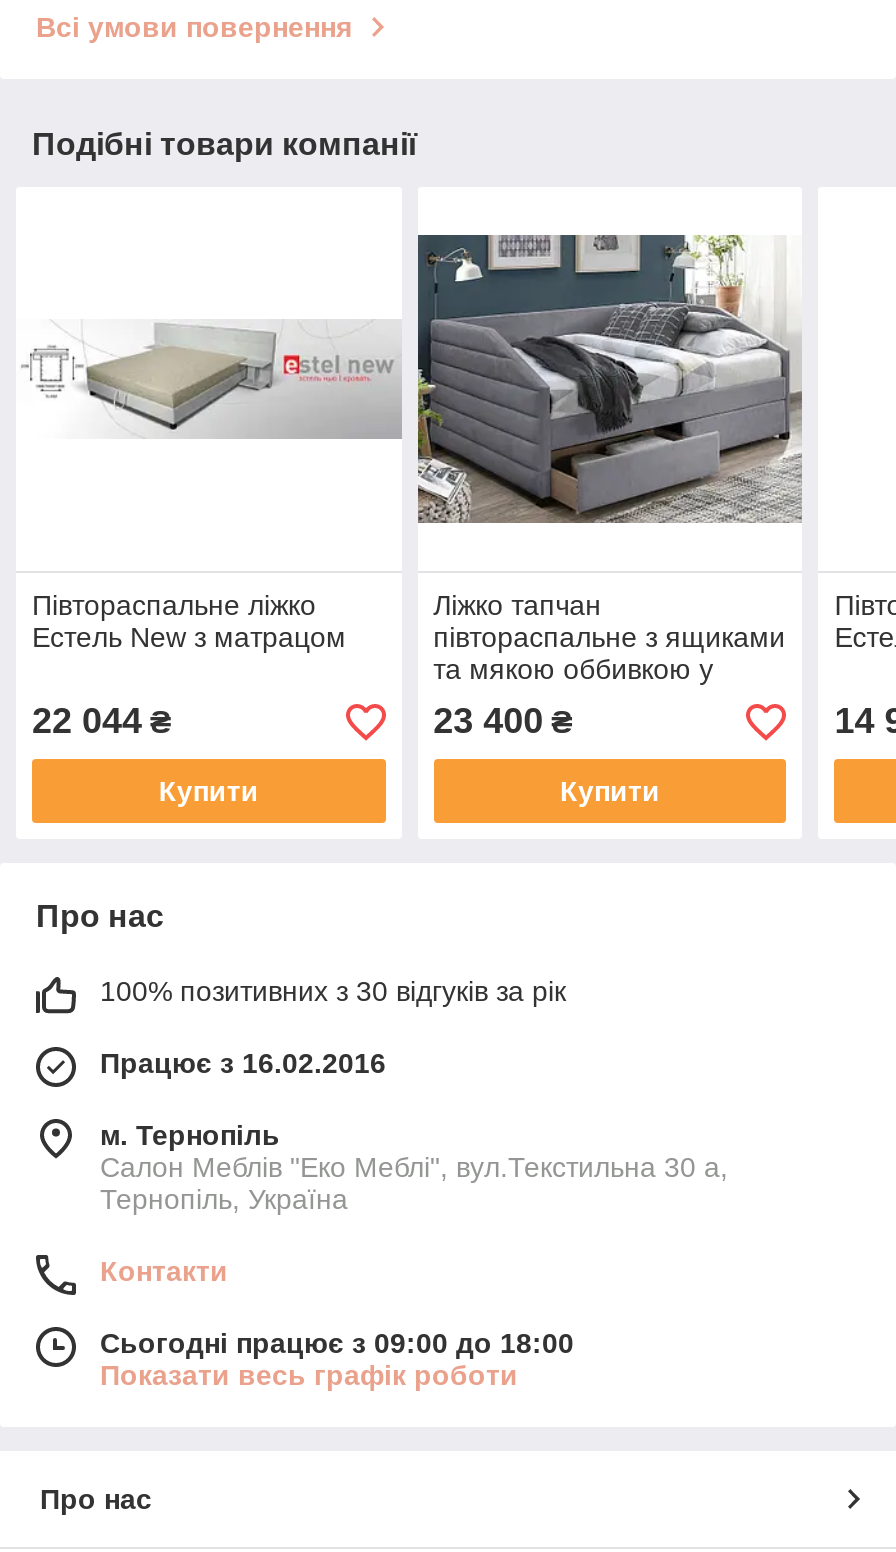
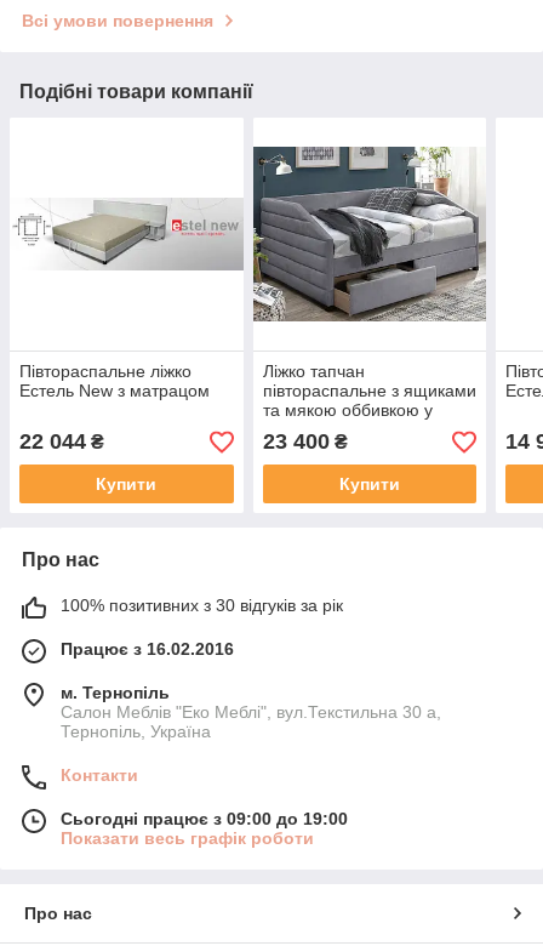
- Сьогодні працює з 09:00 до 18:00
+ Сьогодні працює з 09:00 до 19:00
